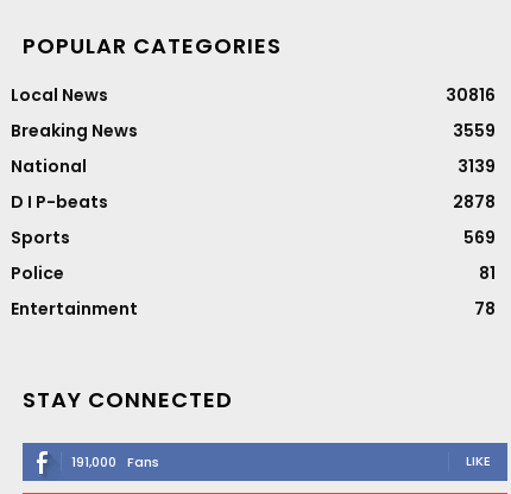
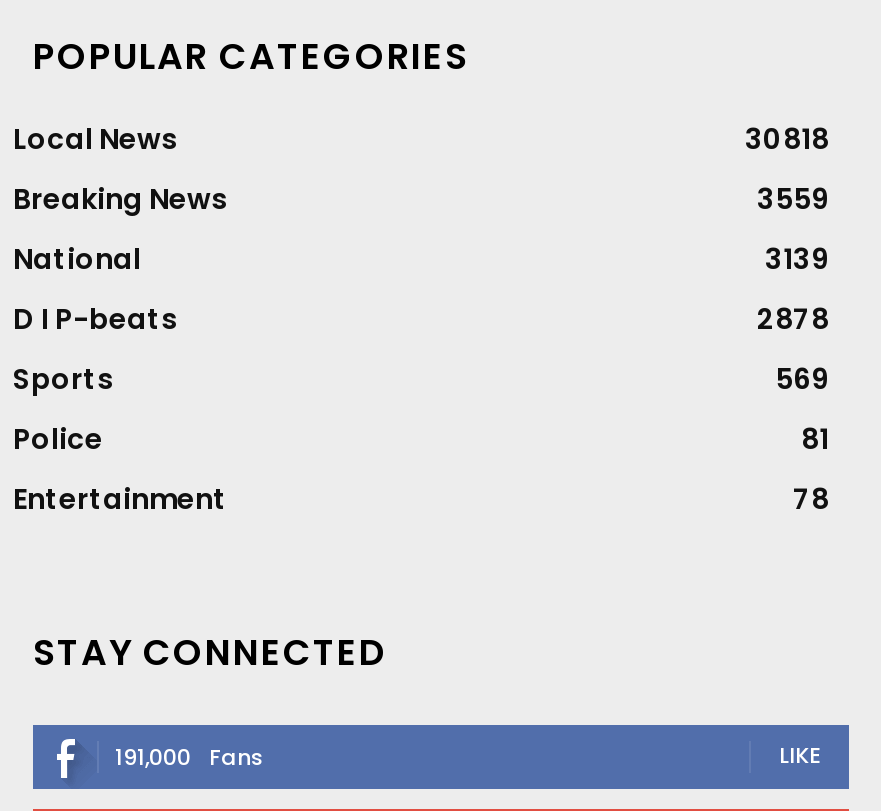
- 30816
+ 30818
